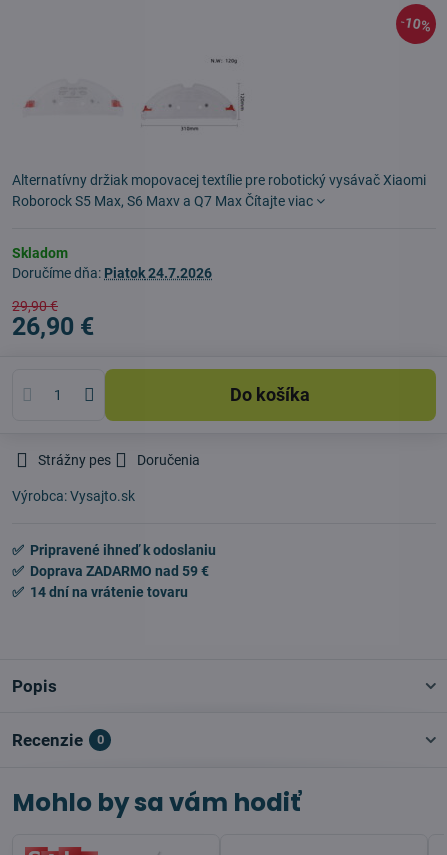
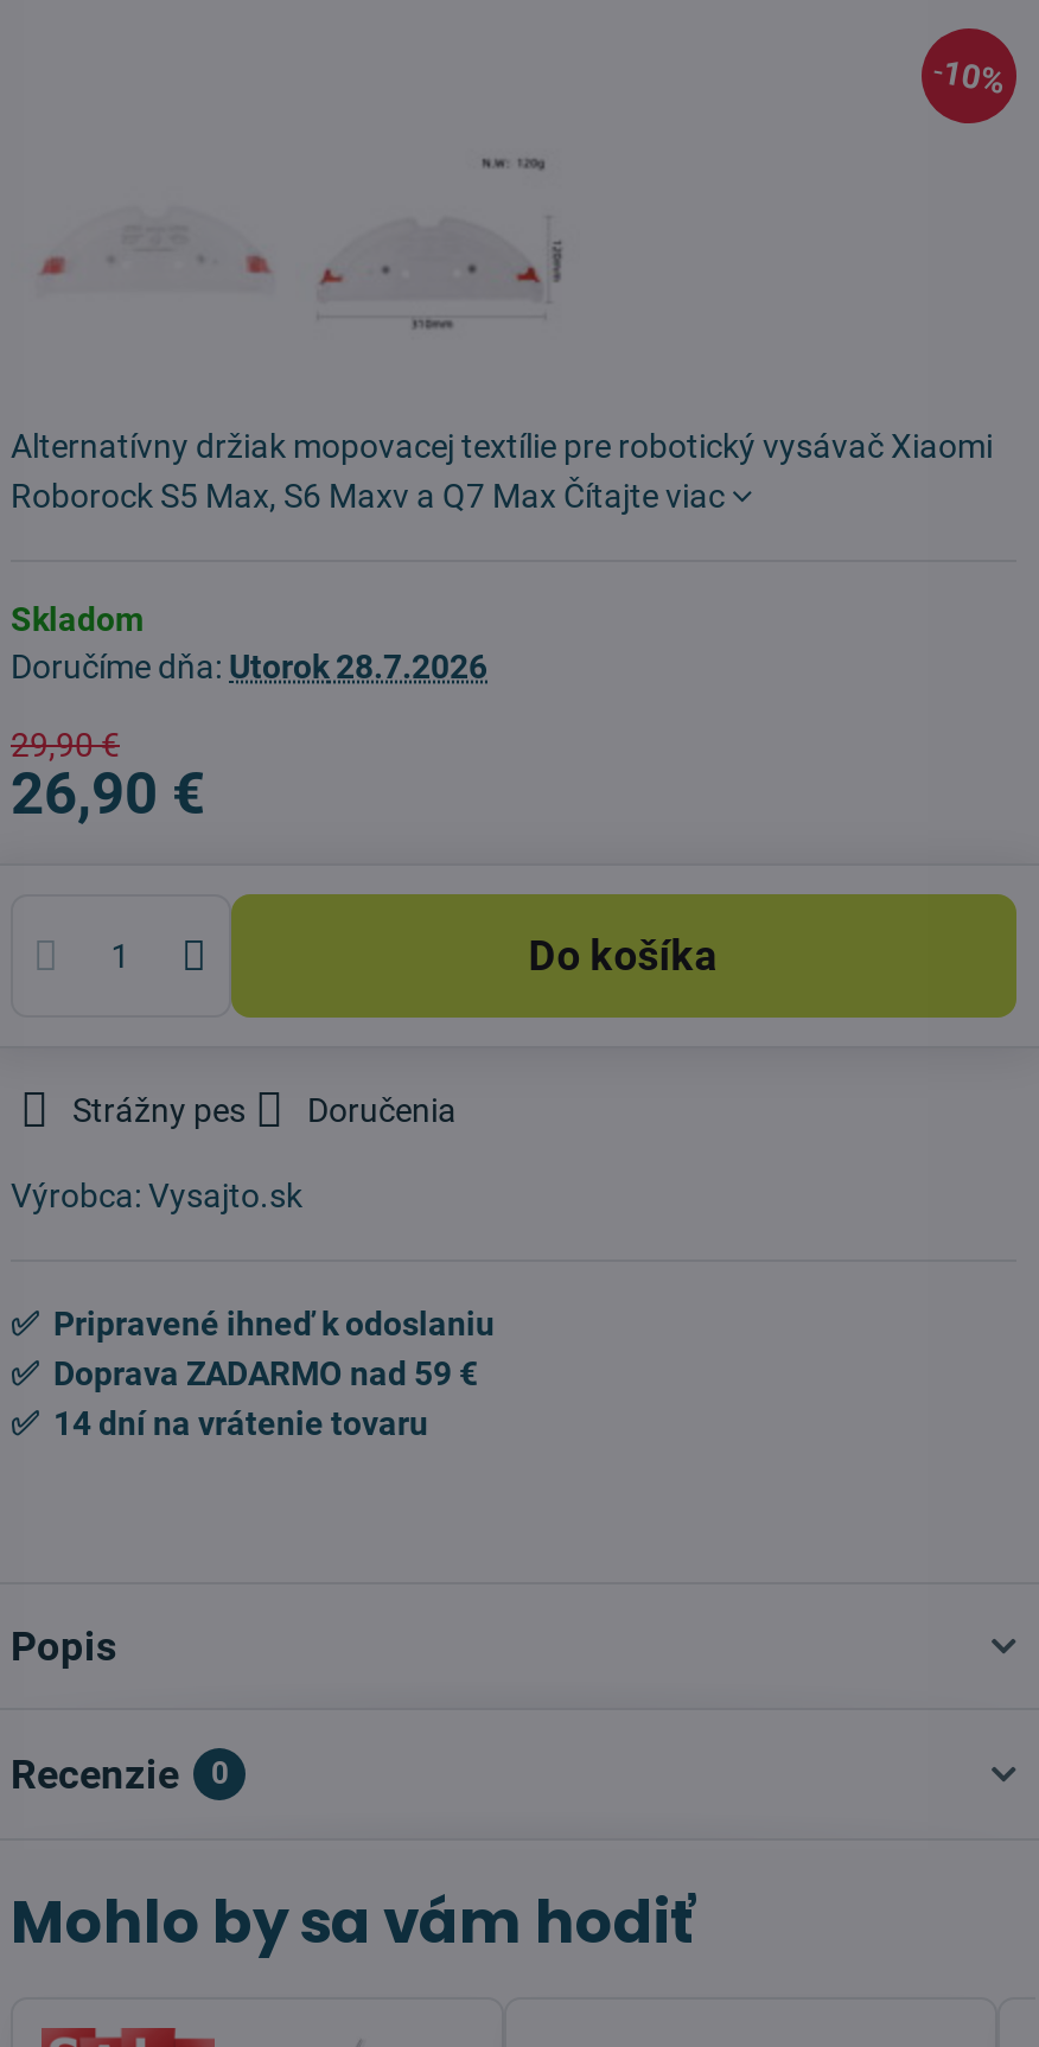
- Doručíme dňa: Piatok 24.7.2026
+ Doručíme dňa: Utorok 28.7.2026
